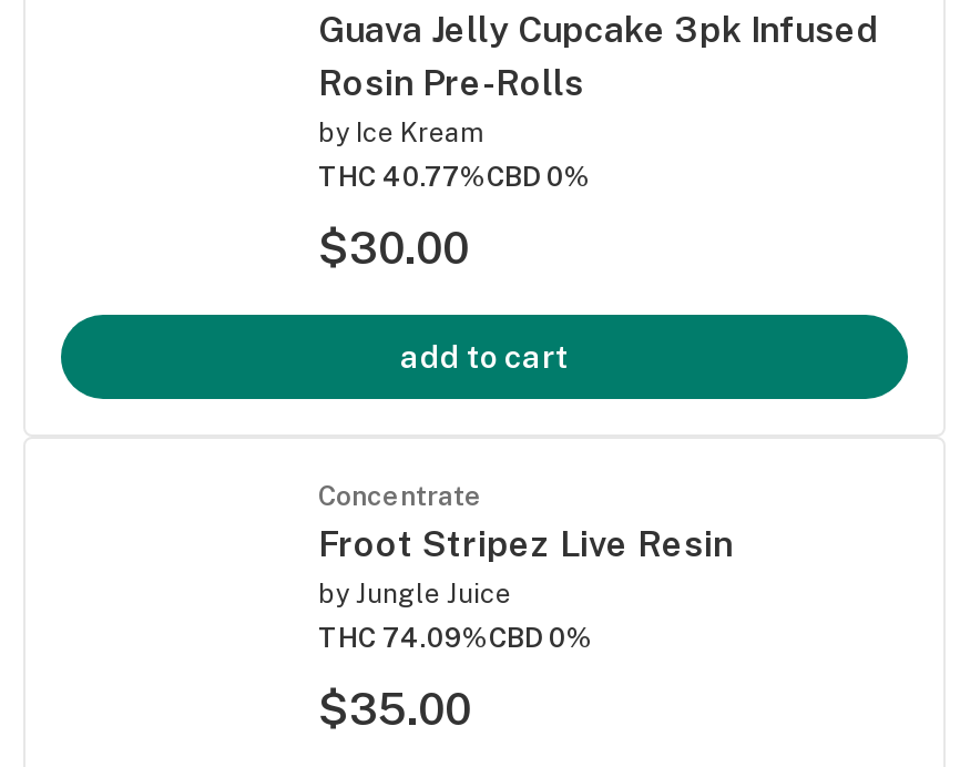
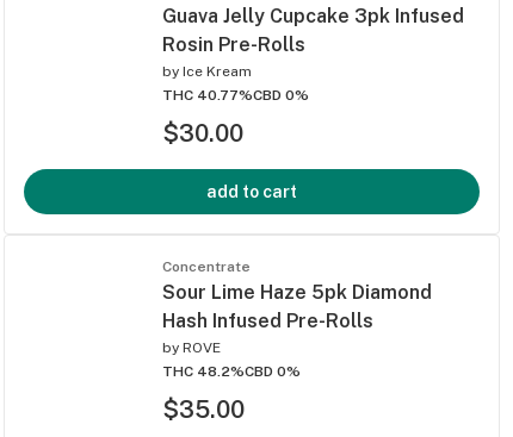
- Froot Stripez Live Resin
- by Jungle Juice
- THC 74.09%CBD 0%
+ Sour Lime Haze 5pk Diamond
+ Hash Infused Pre-Rolls
+ by ROVE
+ THC 48.2%CBD 0%
